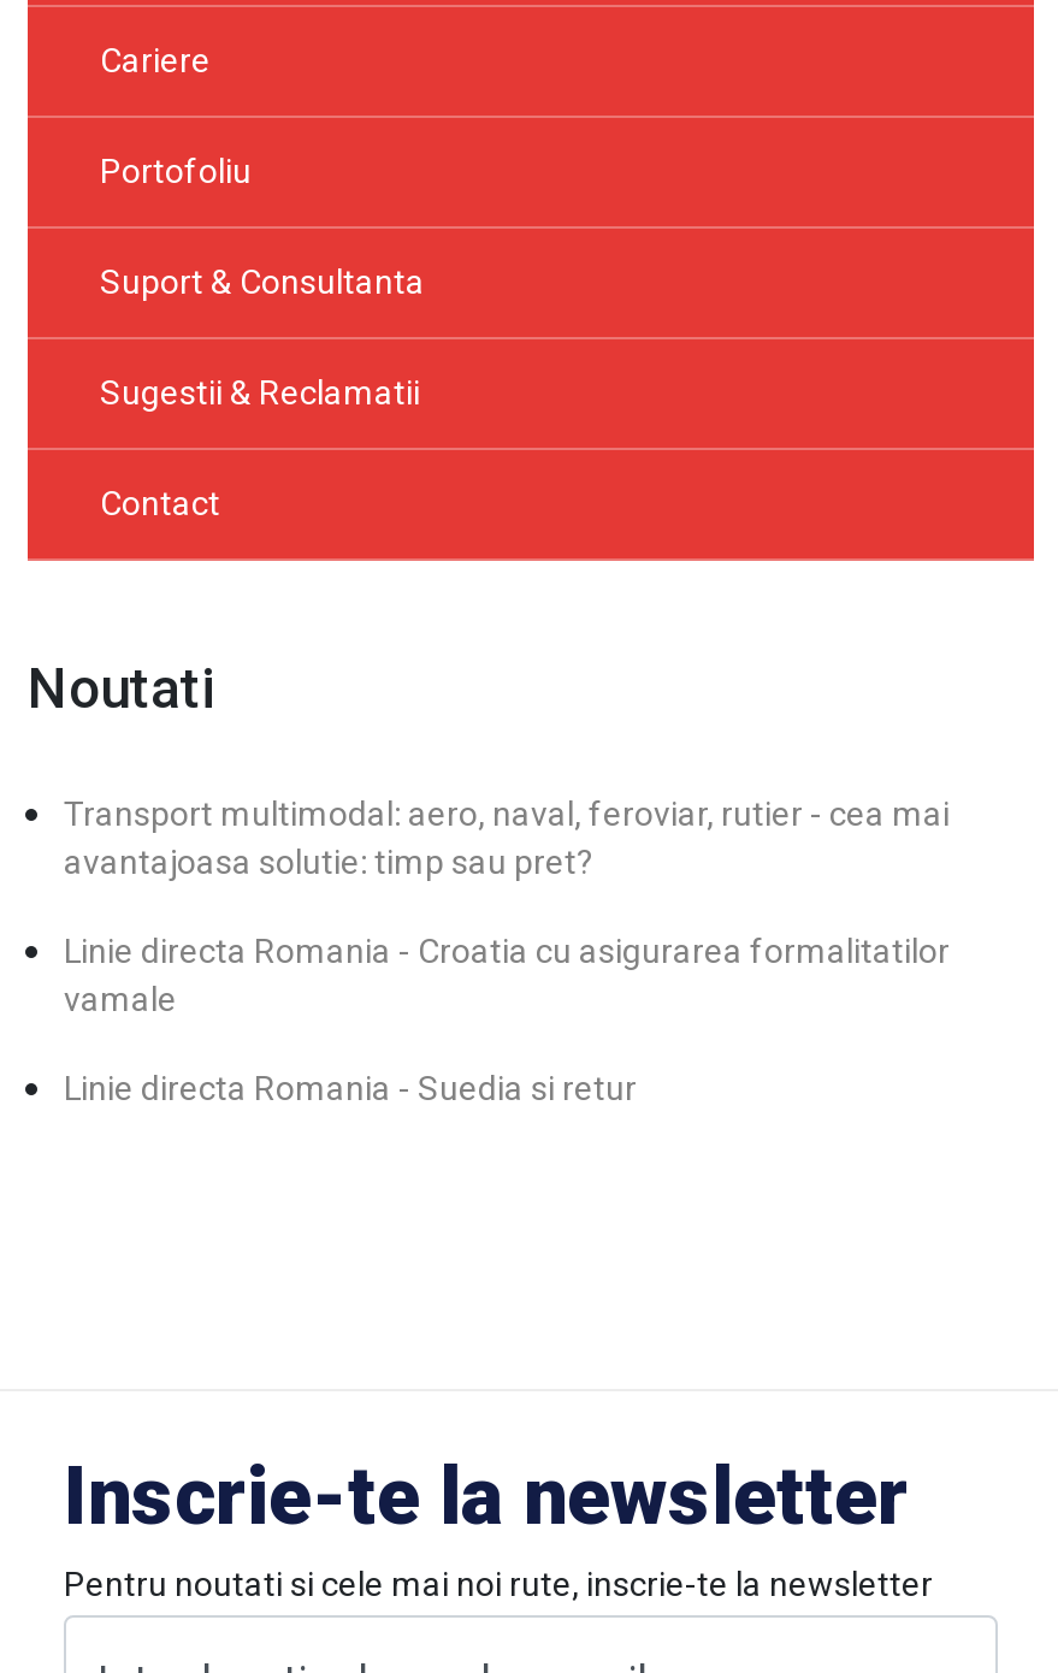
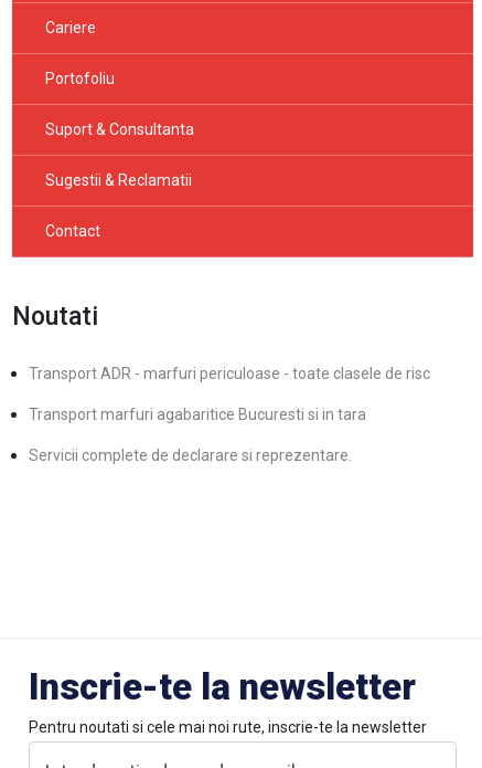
- Transport multimodal: aero, naval, feroviar, rutier - cea mai
- avantajoasa solutie: timp sau pret?
+ Transport ADR - marfuri periculoase - toate clasele de risc

- Linie directa Romania - Croatia cu asigurarea formalitatilor
- vamale
+ Transport marfuri agabaritice Bucuresti si in tara

- Linie directa Romania - Suedia si retur
+ Servicii complete de declarare si reprezentare.
